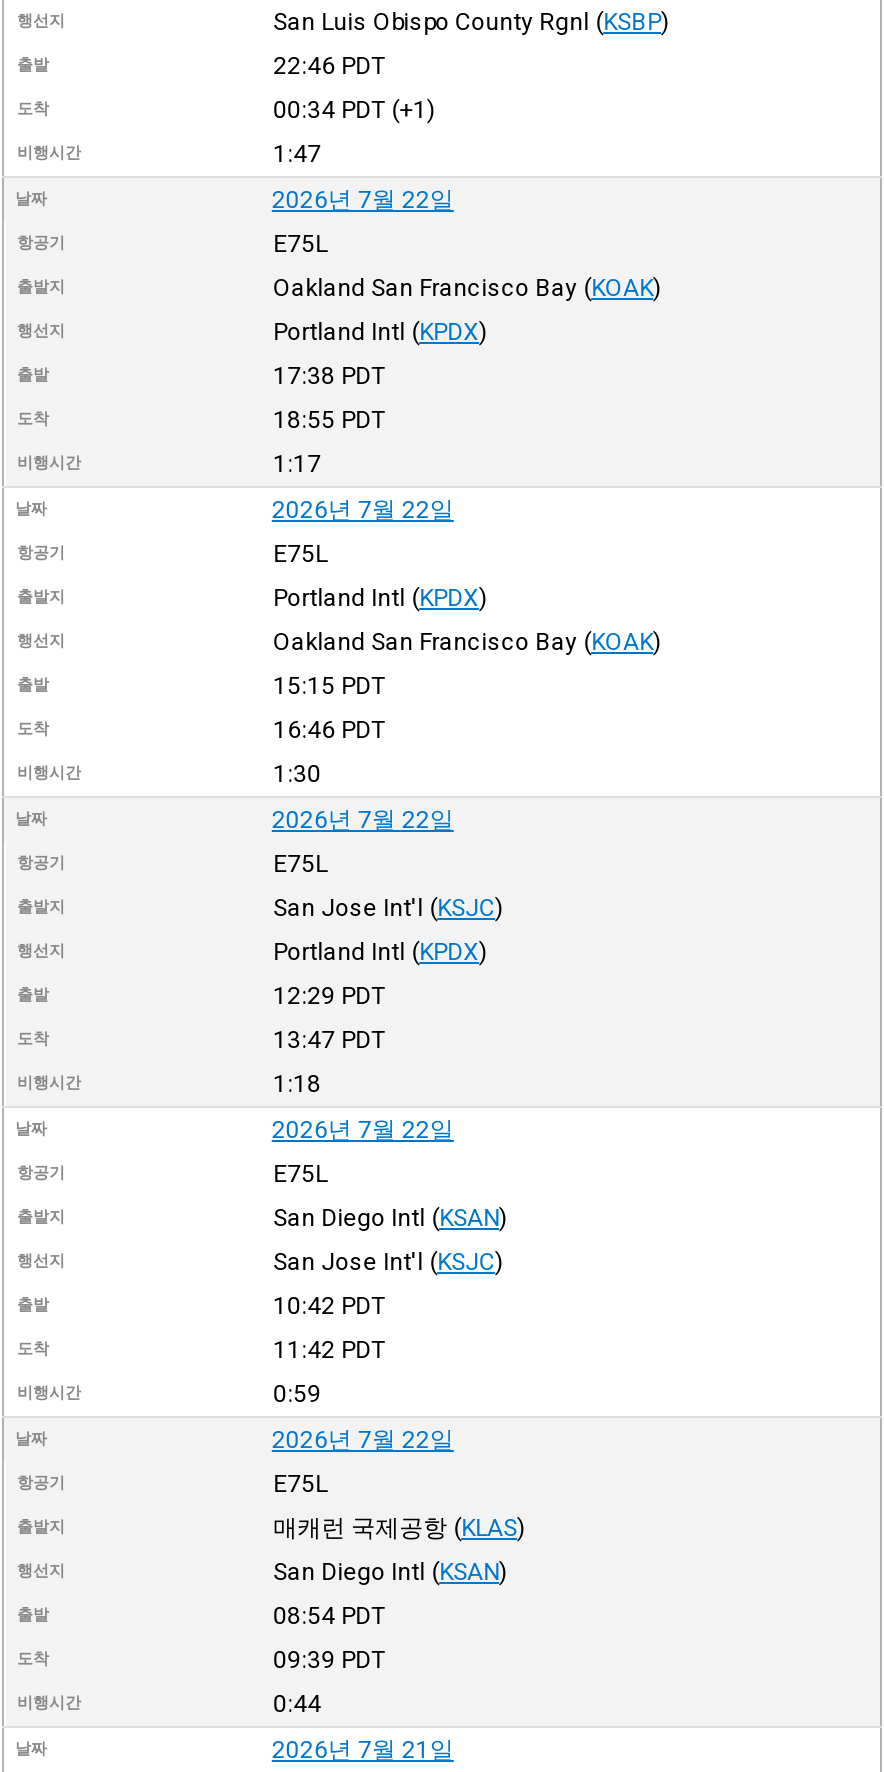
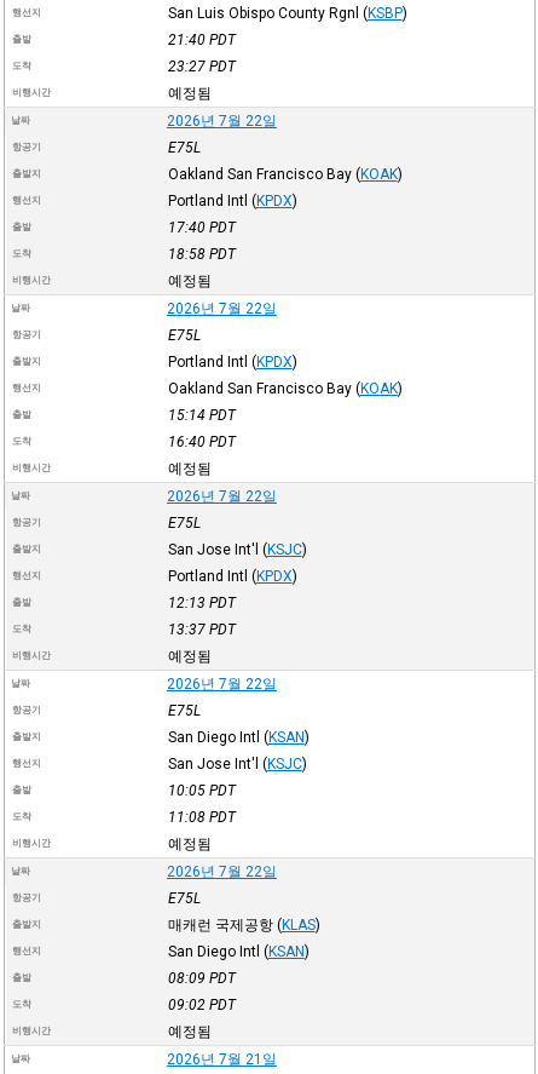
- 22:46 PDT
+ 21:40 PDT

- 00:34 PDT (+1)
+ 23:27 PDT

- 1:47
+ 예정됨

- 17:38 PDT
+ 17:40 PDT

- 18:55 PDT
+ 18:58 PDT

- 1:17
+ 예정됨

- 15:15 PDT
+ 15:14 PDT

- 16:46 PDT
+ 16:40 PDT

- 1:30
+ 예정됨

- 12:29 PDT
+ 12:13 PDT

- 13:47 PDT
+ 13:37 PDT

- 1:18
+ 예정됨

- 10:42 PDT
+ 10:05 PDT

- 11:42 PDT
+ 11:08 PDT

- 0:59
+ 예정됨

- 08:54 PDT
+ 08:09 PDT

- 09:39 PDT
+ 09:02 PDT

- 0:44
+ 예정됨
